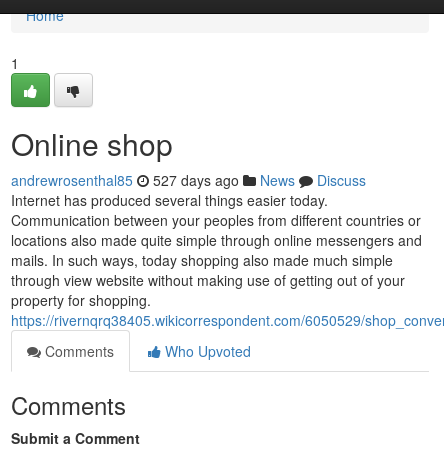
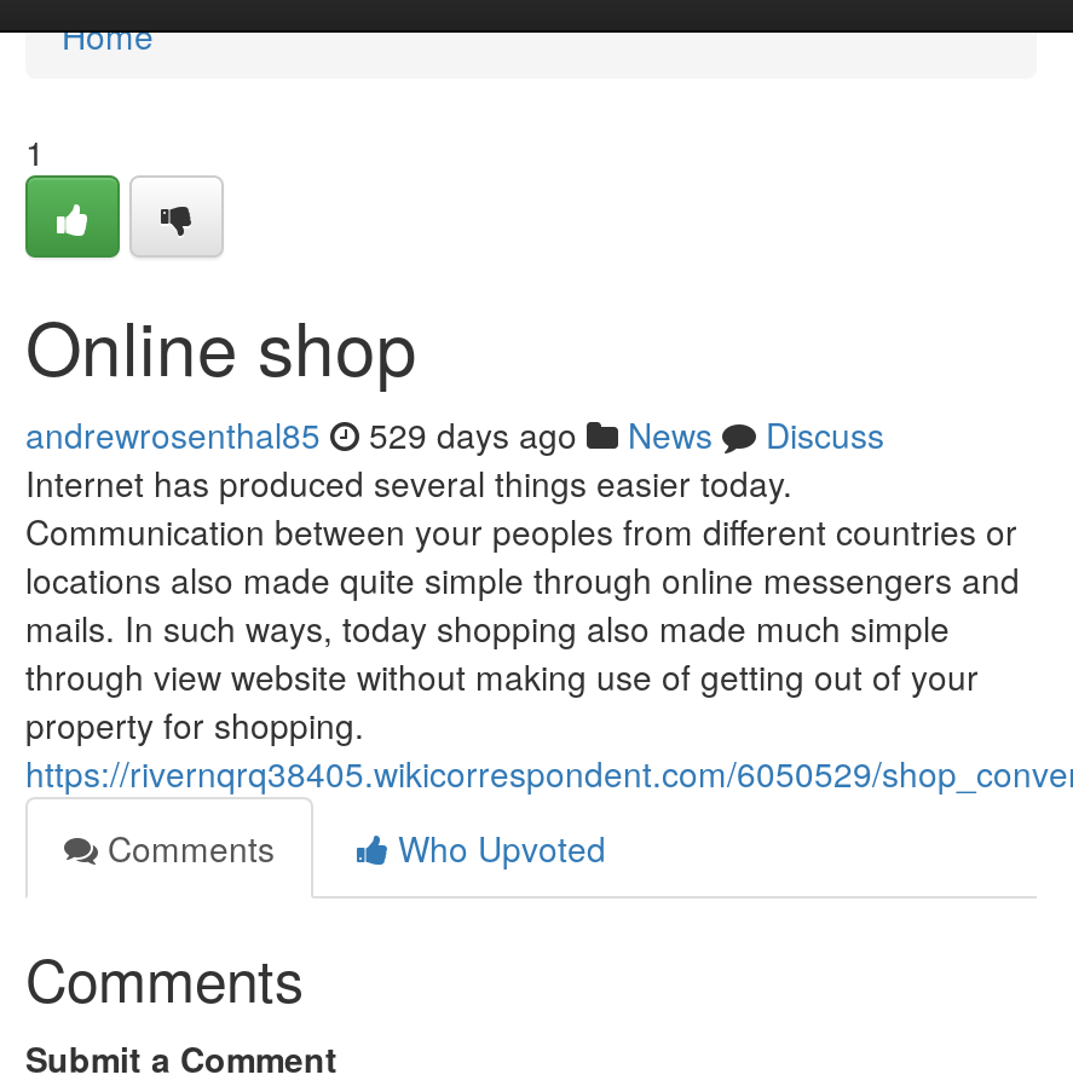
- andrewrosenthal85 527 days ago News Discuss
+ andrewrosenthal85 529 days ago News Discuss
